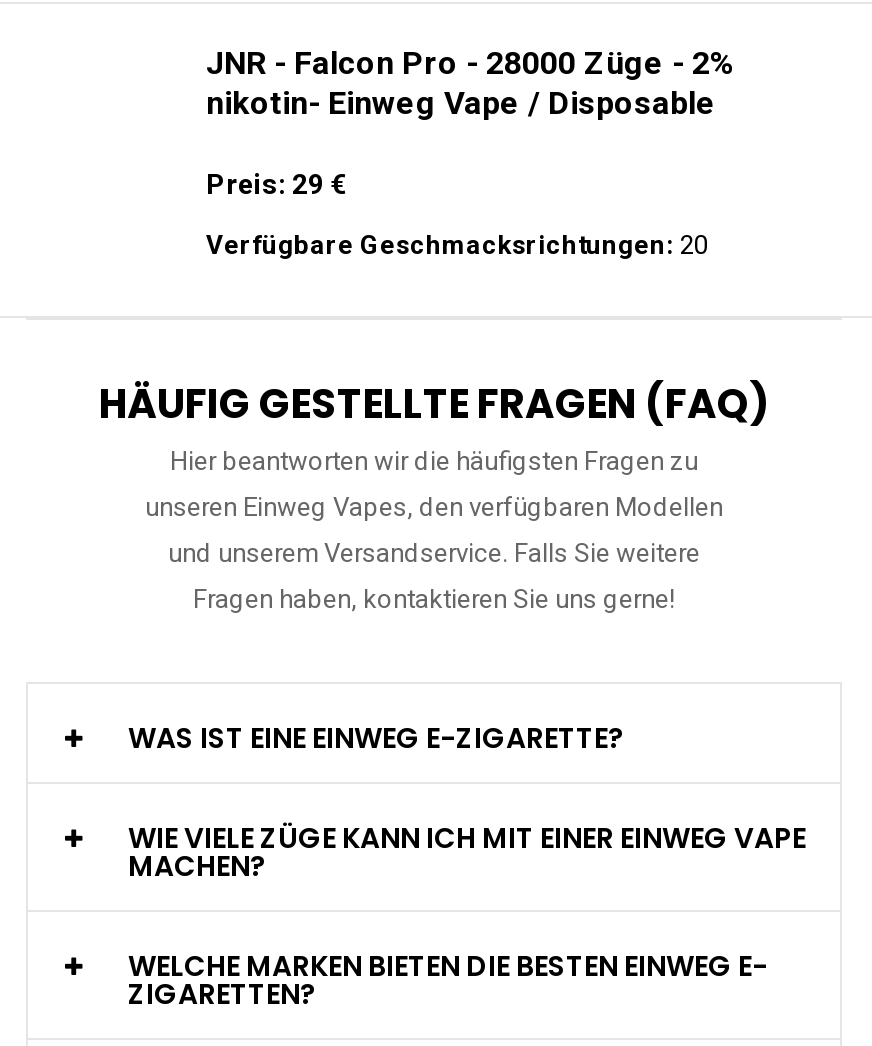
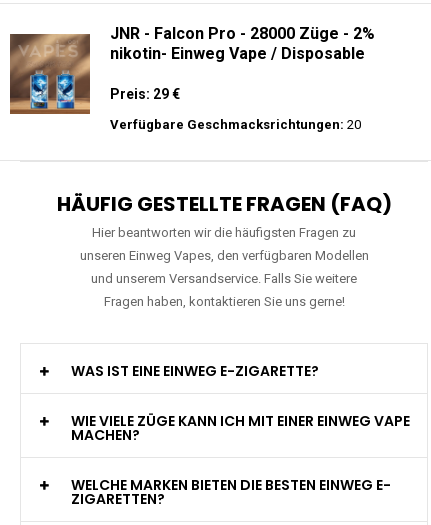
+ [image]
